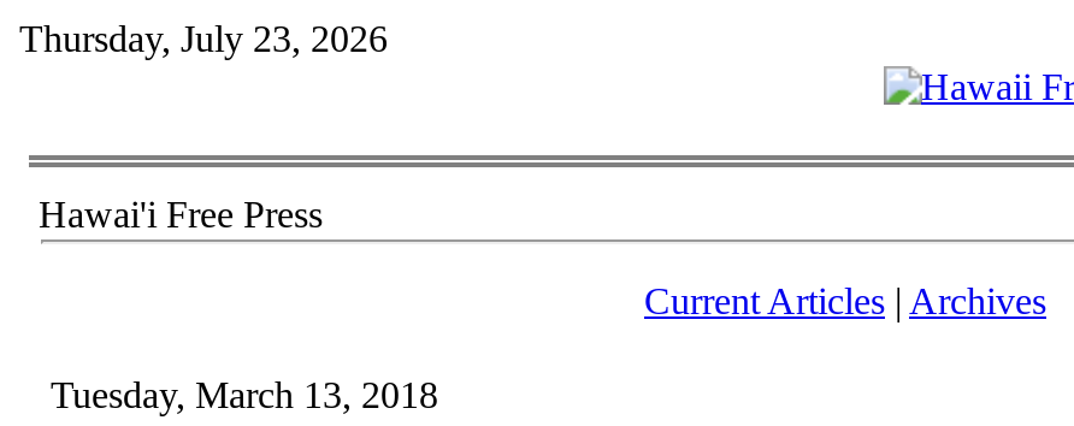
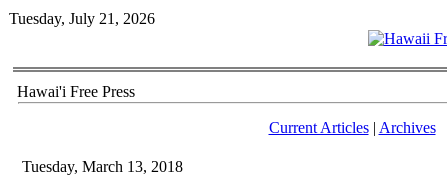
- Thursday, July 23, 2026
+ Tuesday, July 21, 2026
